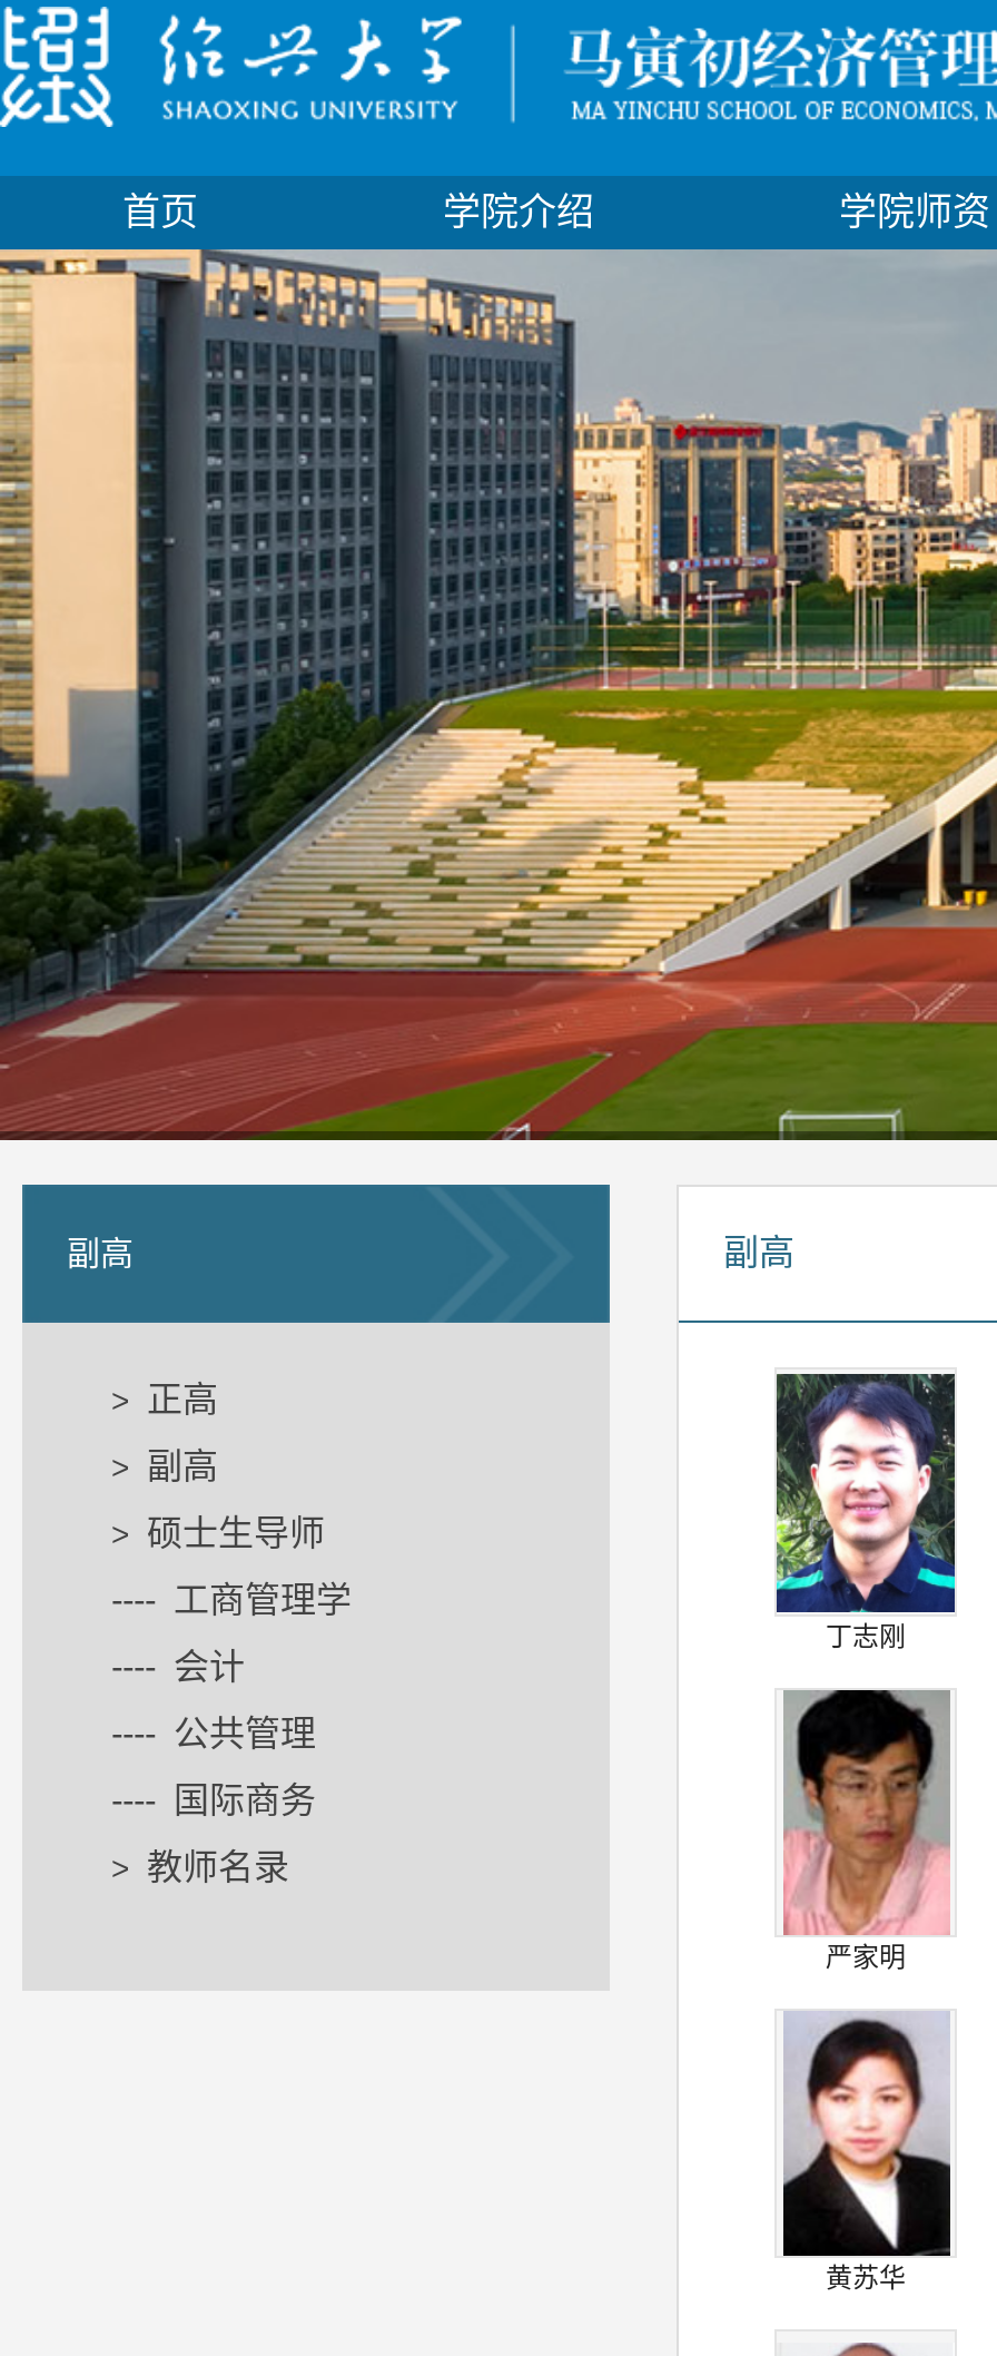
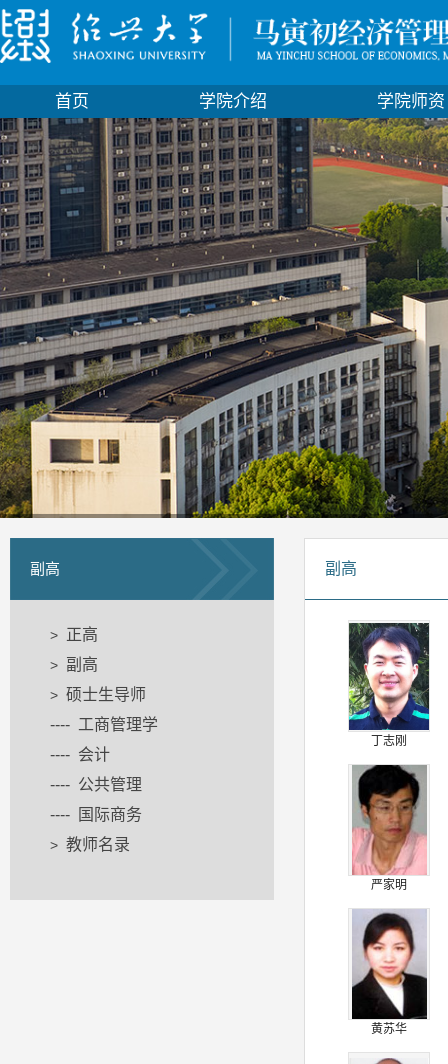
- [image]
+ [image]
